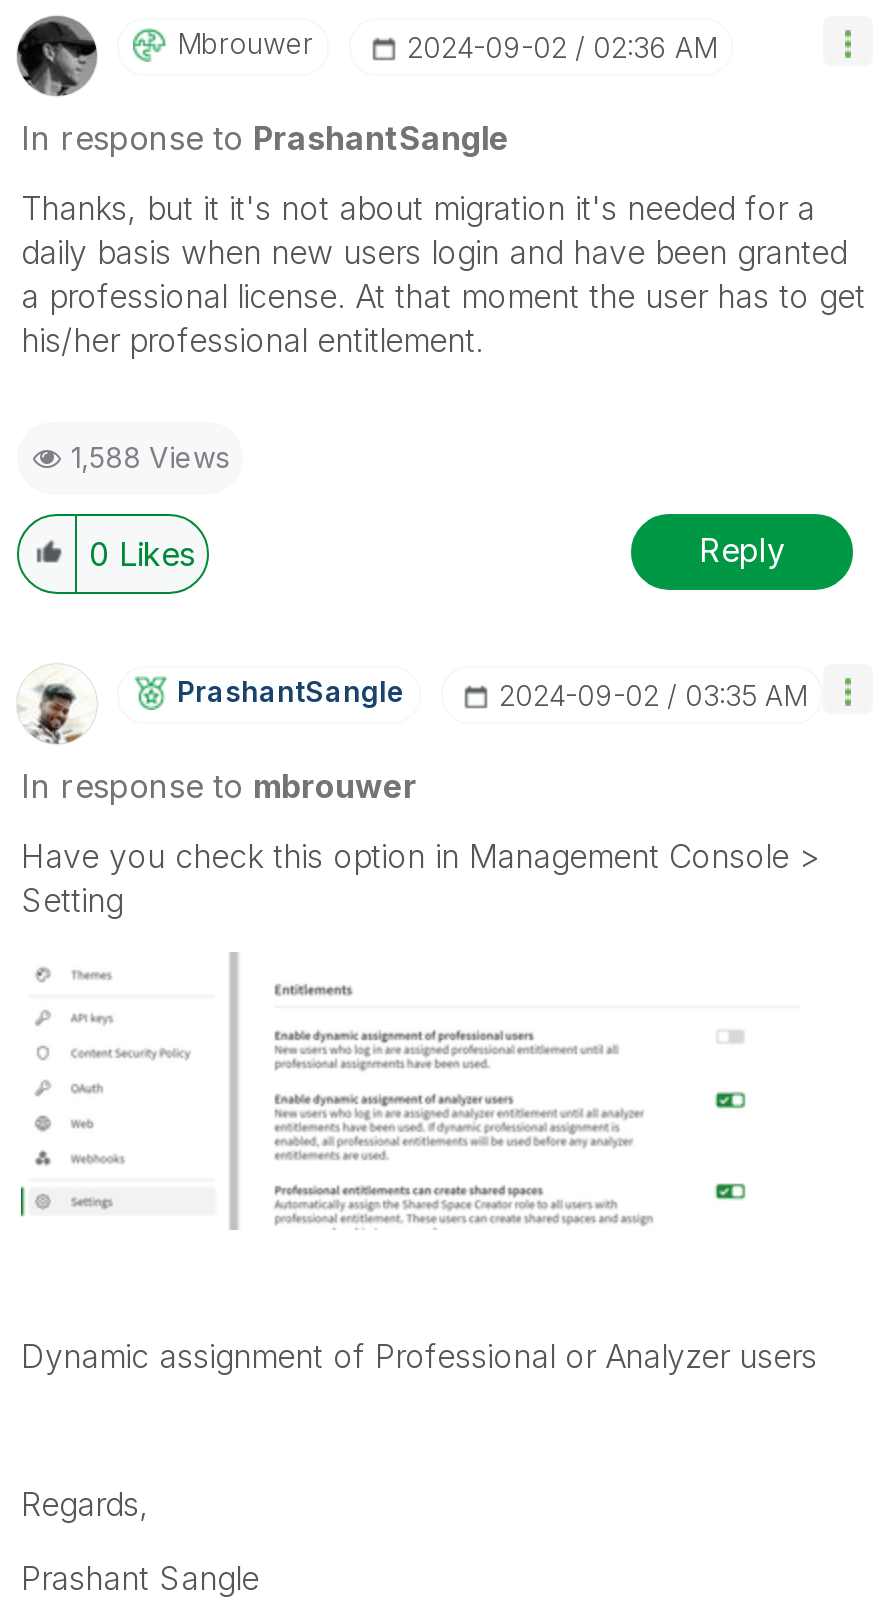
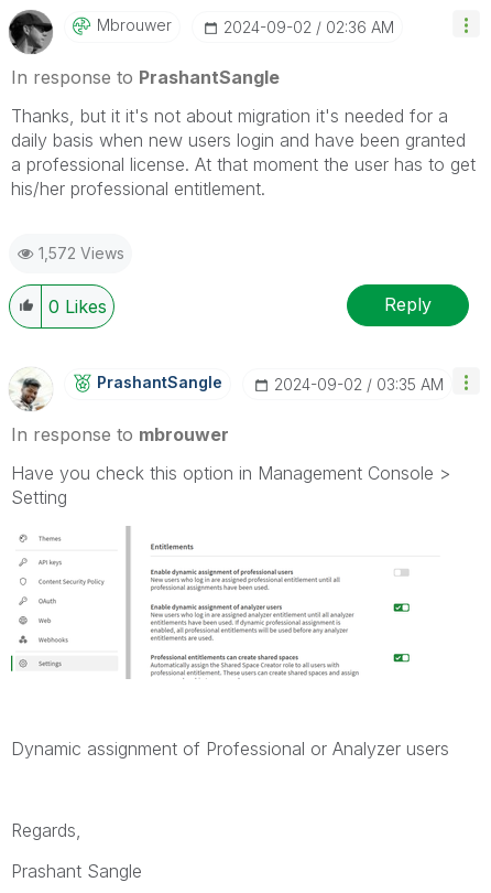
- 1,588 Views
+ 1,572 Views
